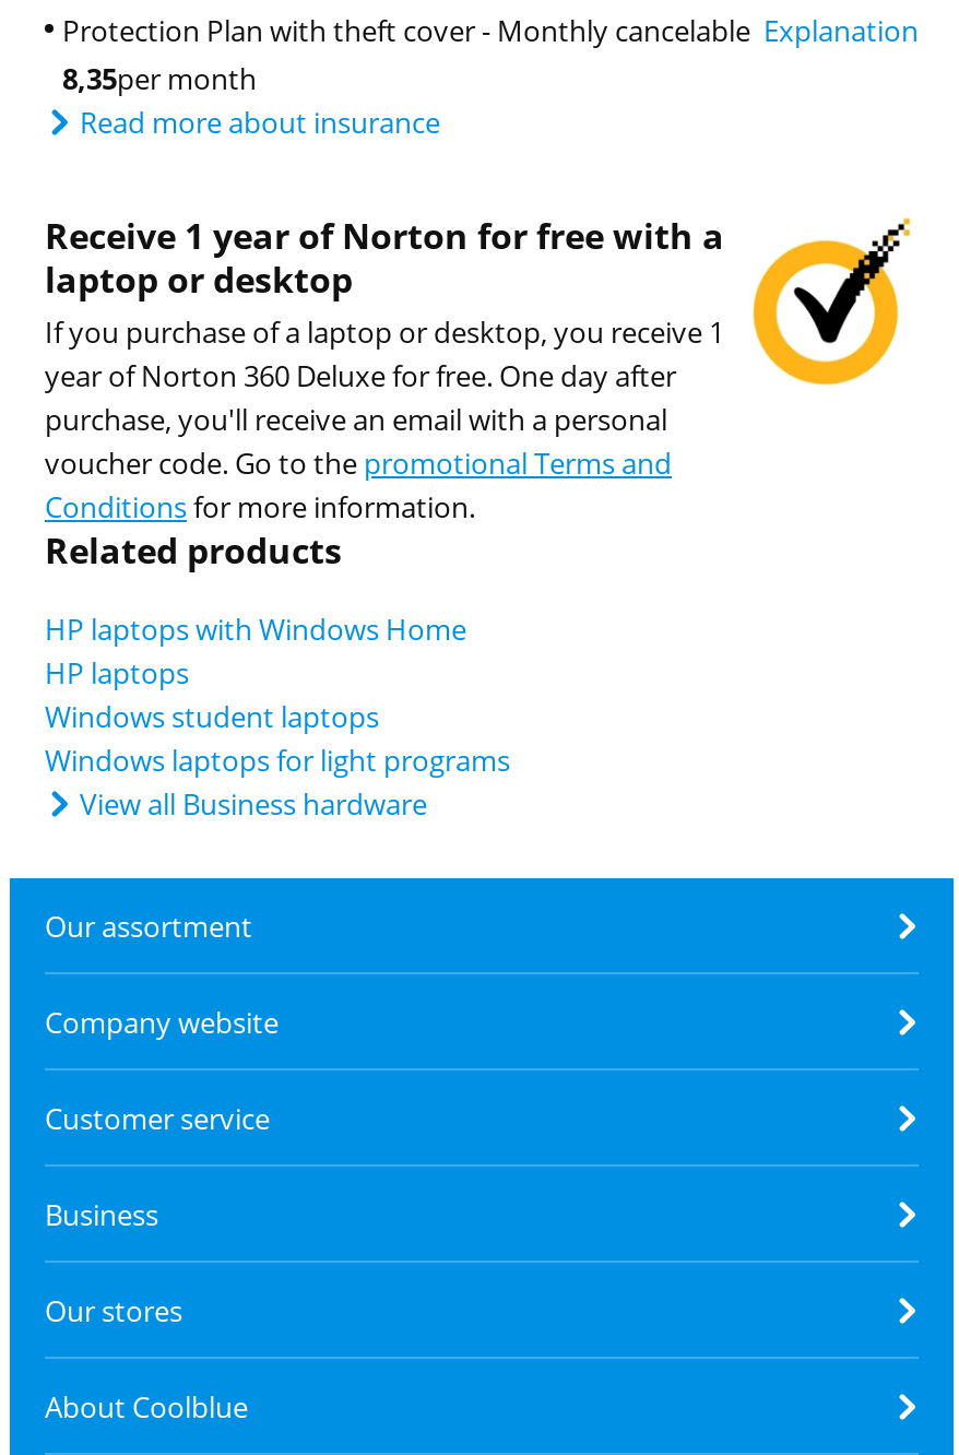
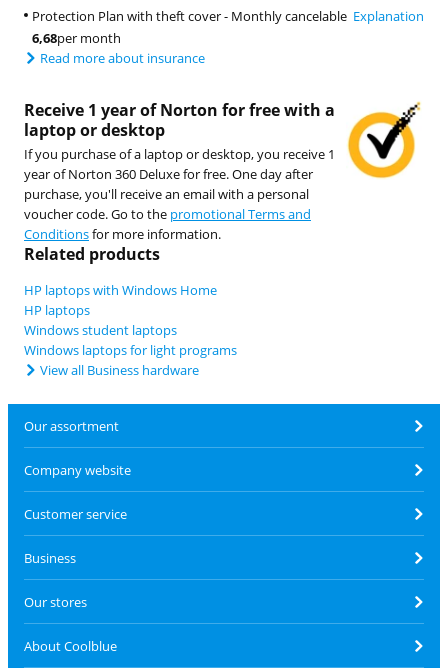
- 8,35per month
+ 6,68per month
